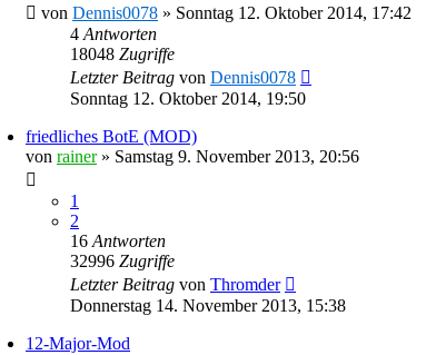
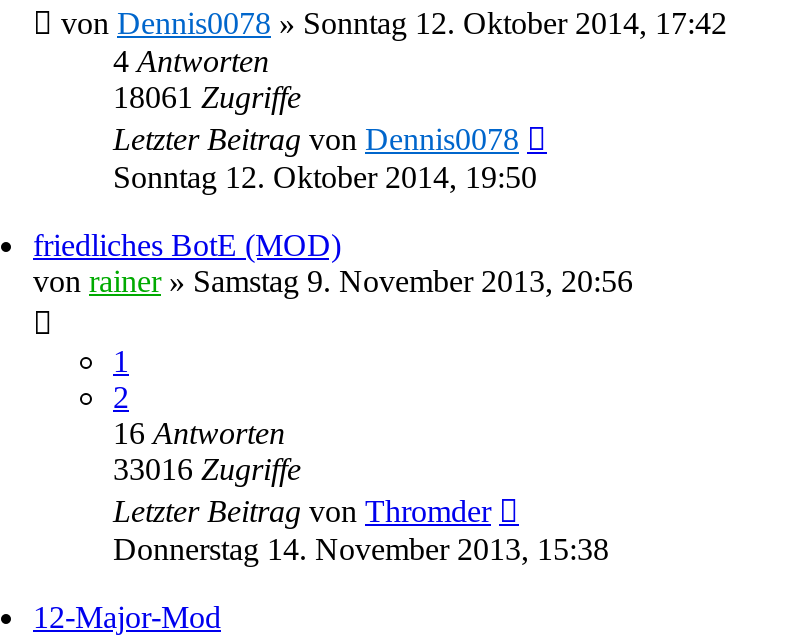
- 18048 Zugriffe
+ 18061 Zugriffe

- 32996 Zugriffe
+ 33016 Zugriffe
